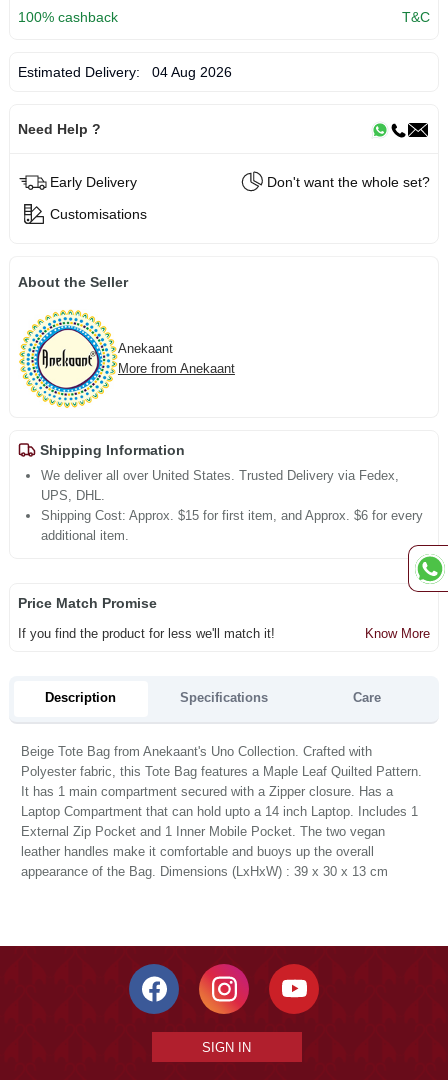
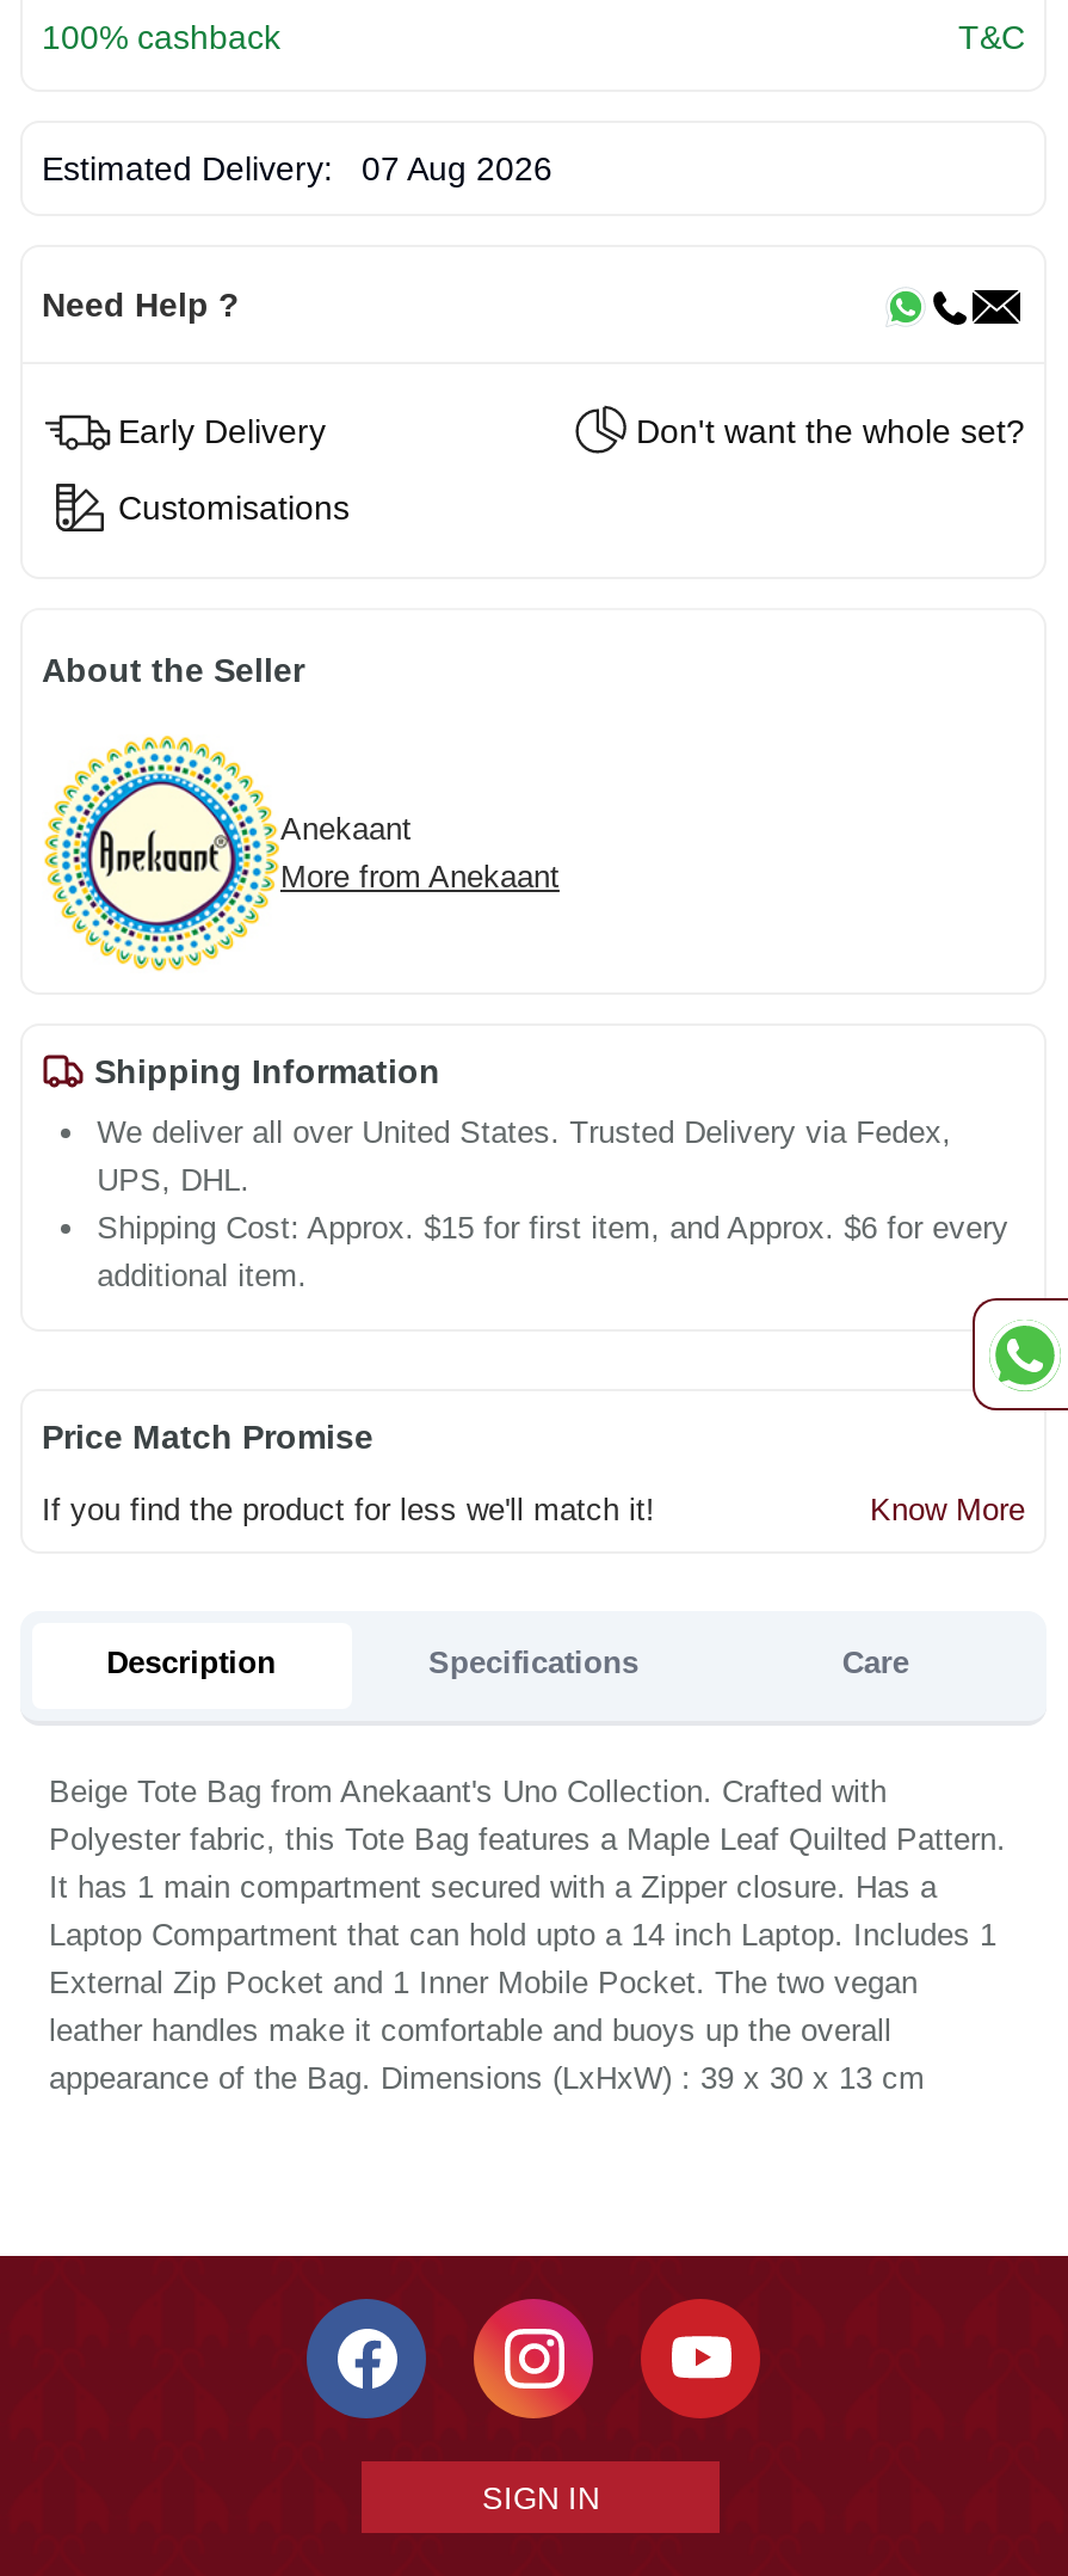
- Estimated Delivery: 04 Aug 2026
+ Estimated Delivery: 07 Aug 2026
